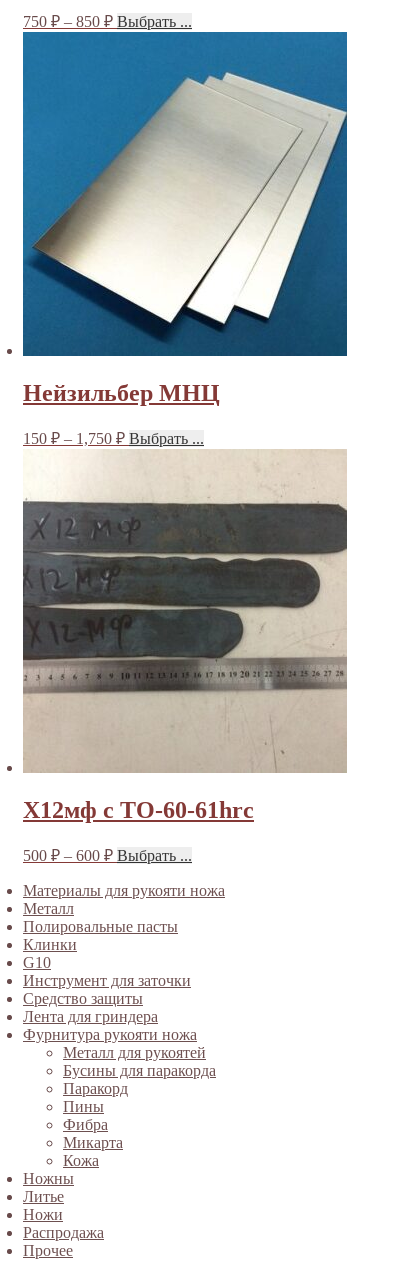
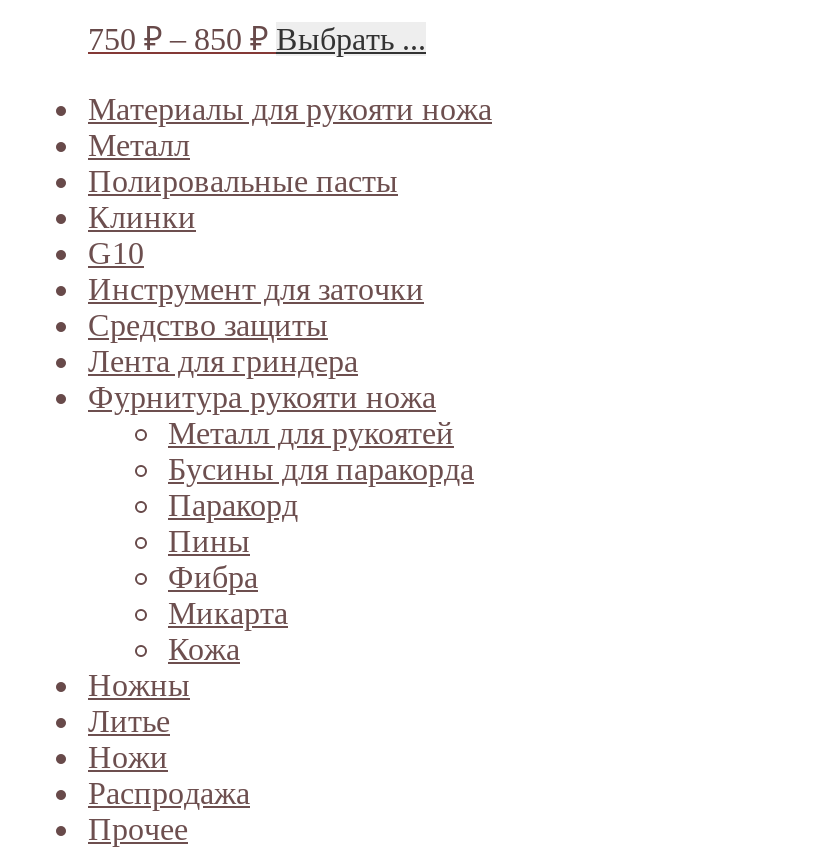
- [image]
- Нейзильбер МНЦ
- 150 ₽ – 1,750 ₽ Выбрать ...

- [image]
- Х12мф с ТО-60-61hrc
- 500 ₽ – 600 ₽ Выбрать ...
